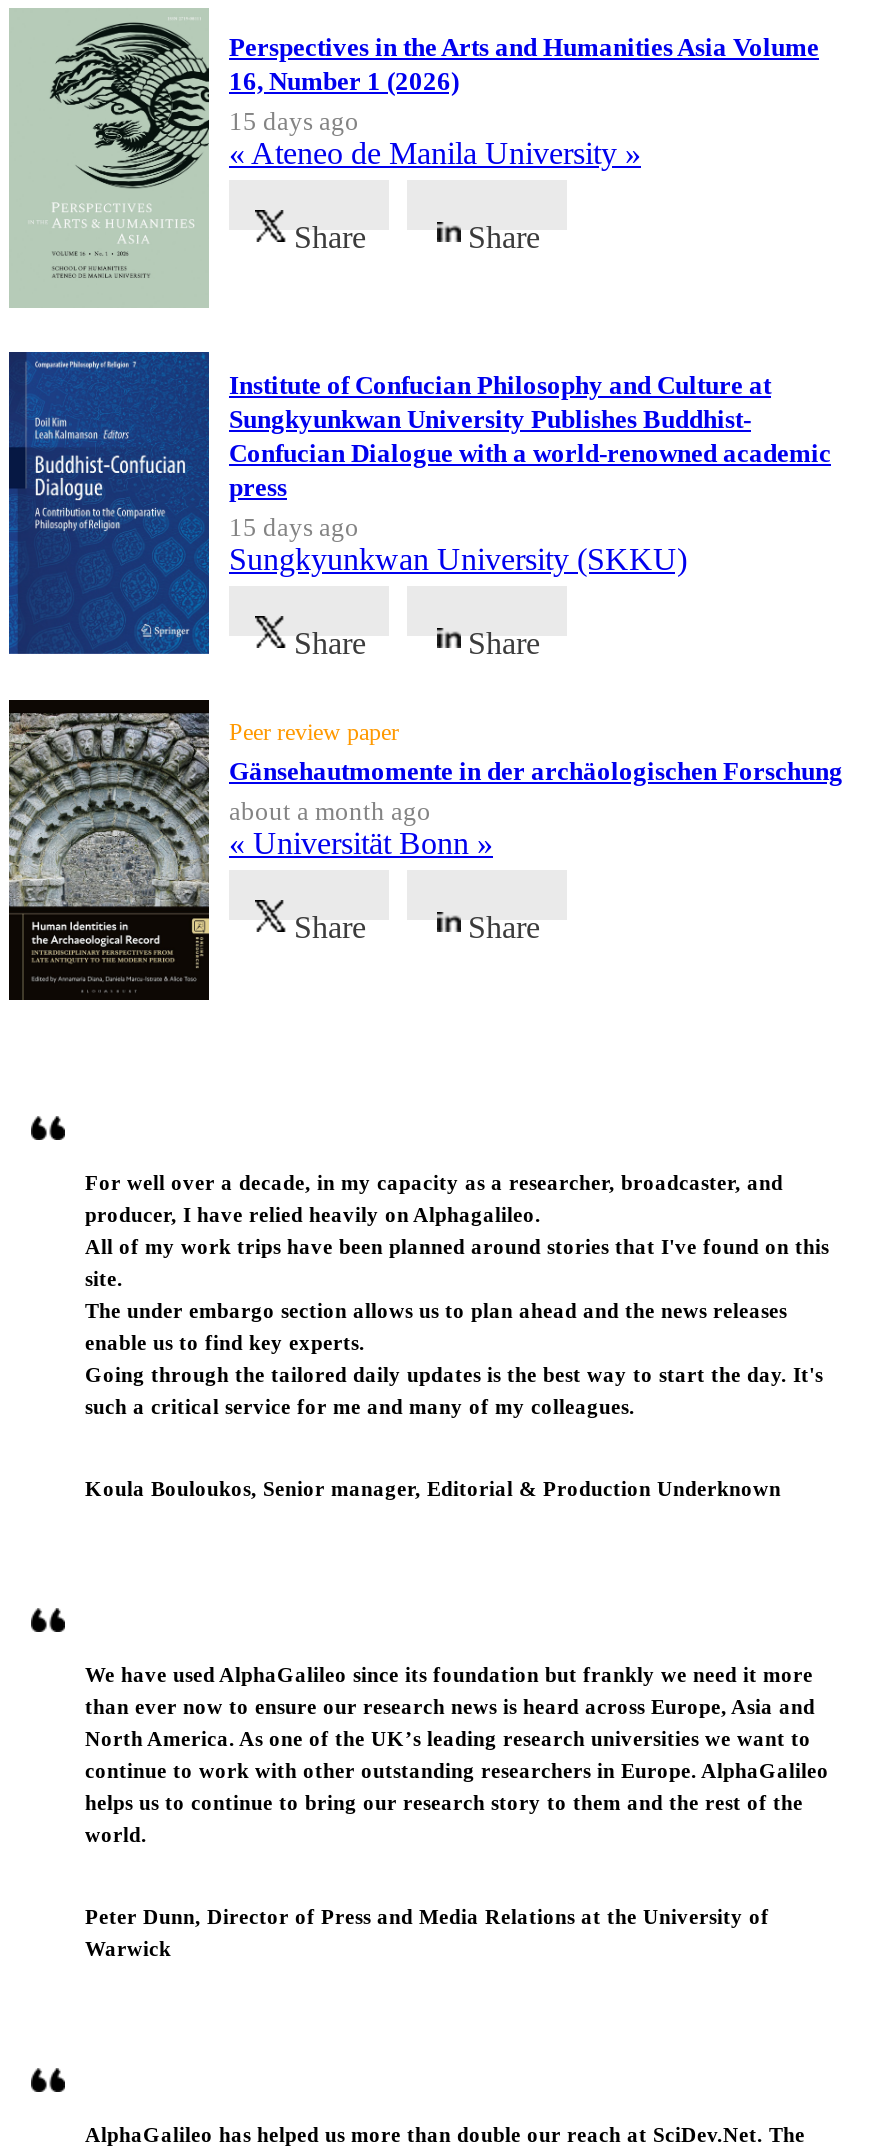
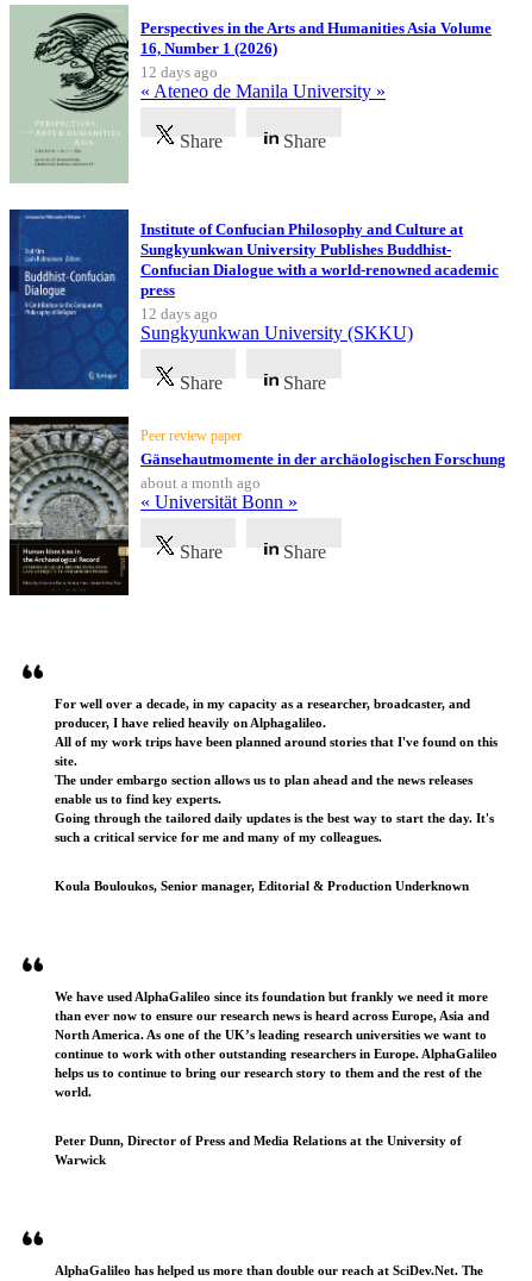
- 15 days ago
+ 12 days ago

- 15 days ago
+ 12 days ago
